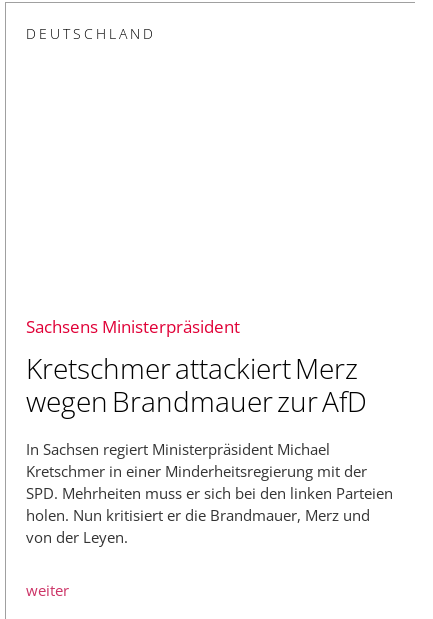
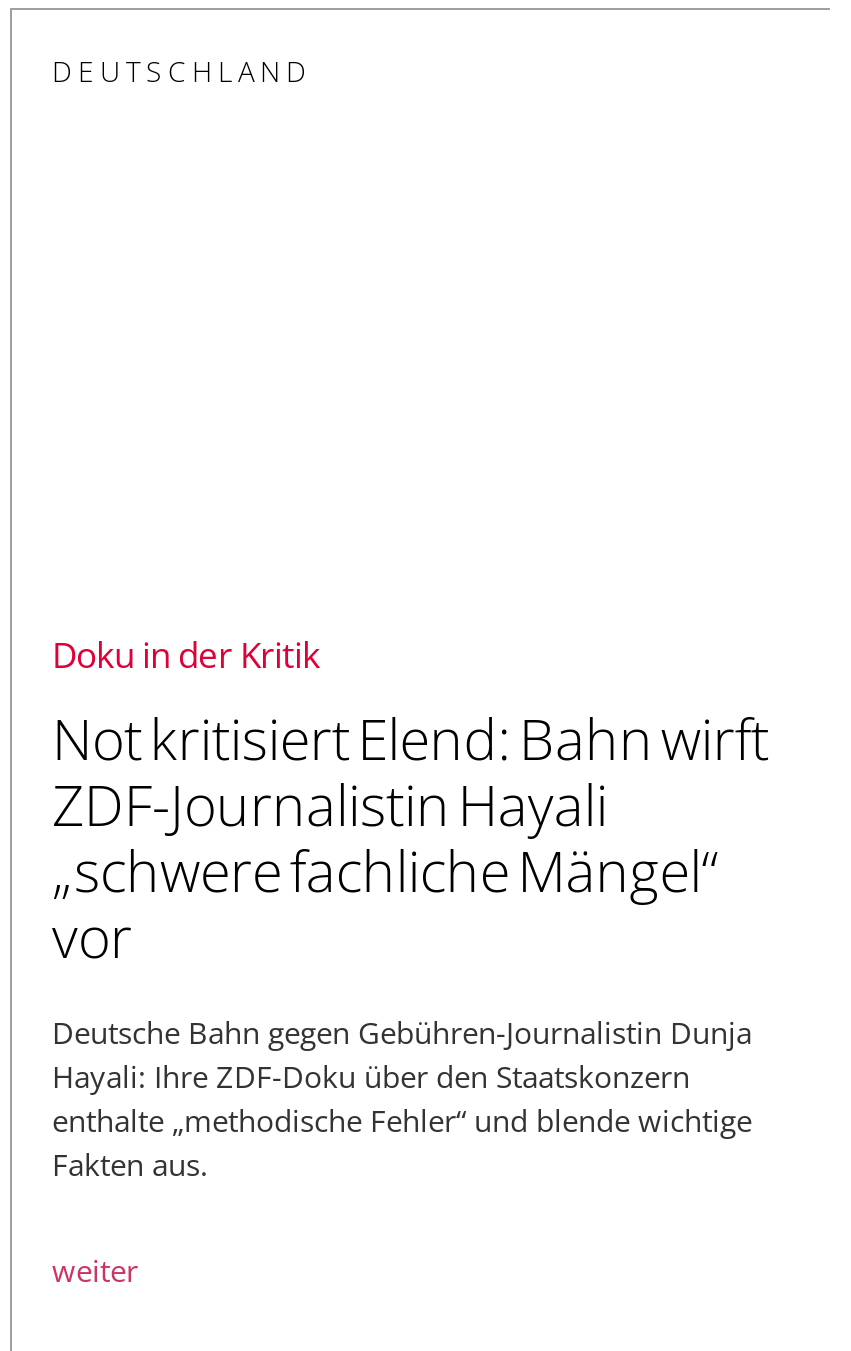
- Sachsens Ministerpräsident
- Kretschmer attackiert Merz
- wegen Brandmauer zur AfD
+ Doku in der Kritik
+ Not kritisiert Elend: Bahn wirft
+ ZDF-Journalistin Hayali
+ „schwere fachliche Mängel“
+ vor

- In Sachsen regiert Ministerpräsident Michael
- Kretschmer in einer Minderheitsregierung mit der
- SPD. Mehrheiten muss er sich bei den linken Parteien
- holen. Nun kritisiert er die Brandmauer, Merz und
- von der Leyen.
+ Deutsche Bahn gegen Gebühren-Journalistin Dunja
+ Hayali: Ihre ZDF-Doku über den Staatskonzern
+ enthalte „methodische Fehler“ und blende wichtige
+ Fakten aus.
